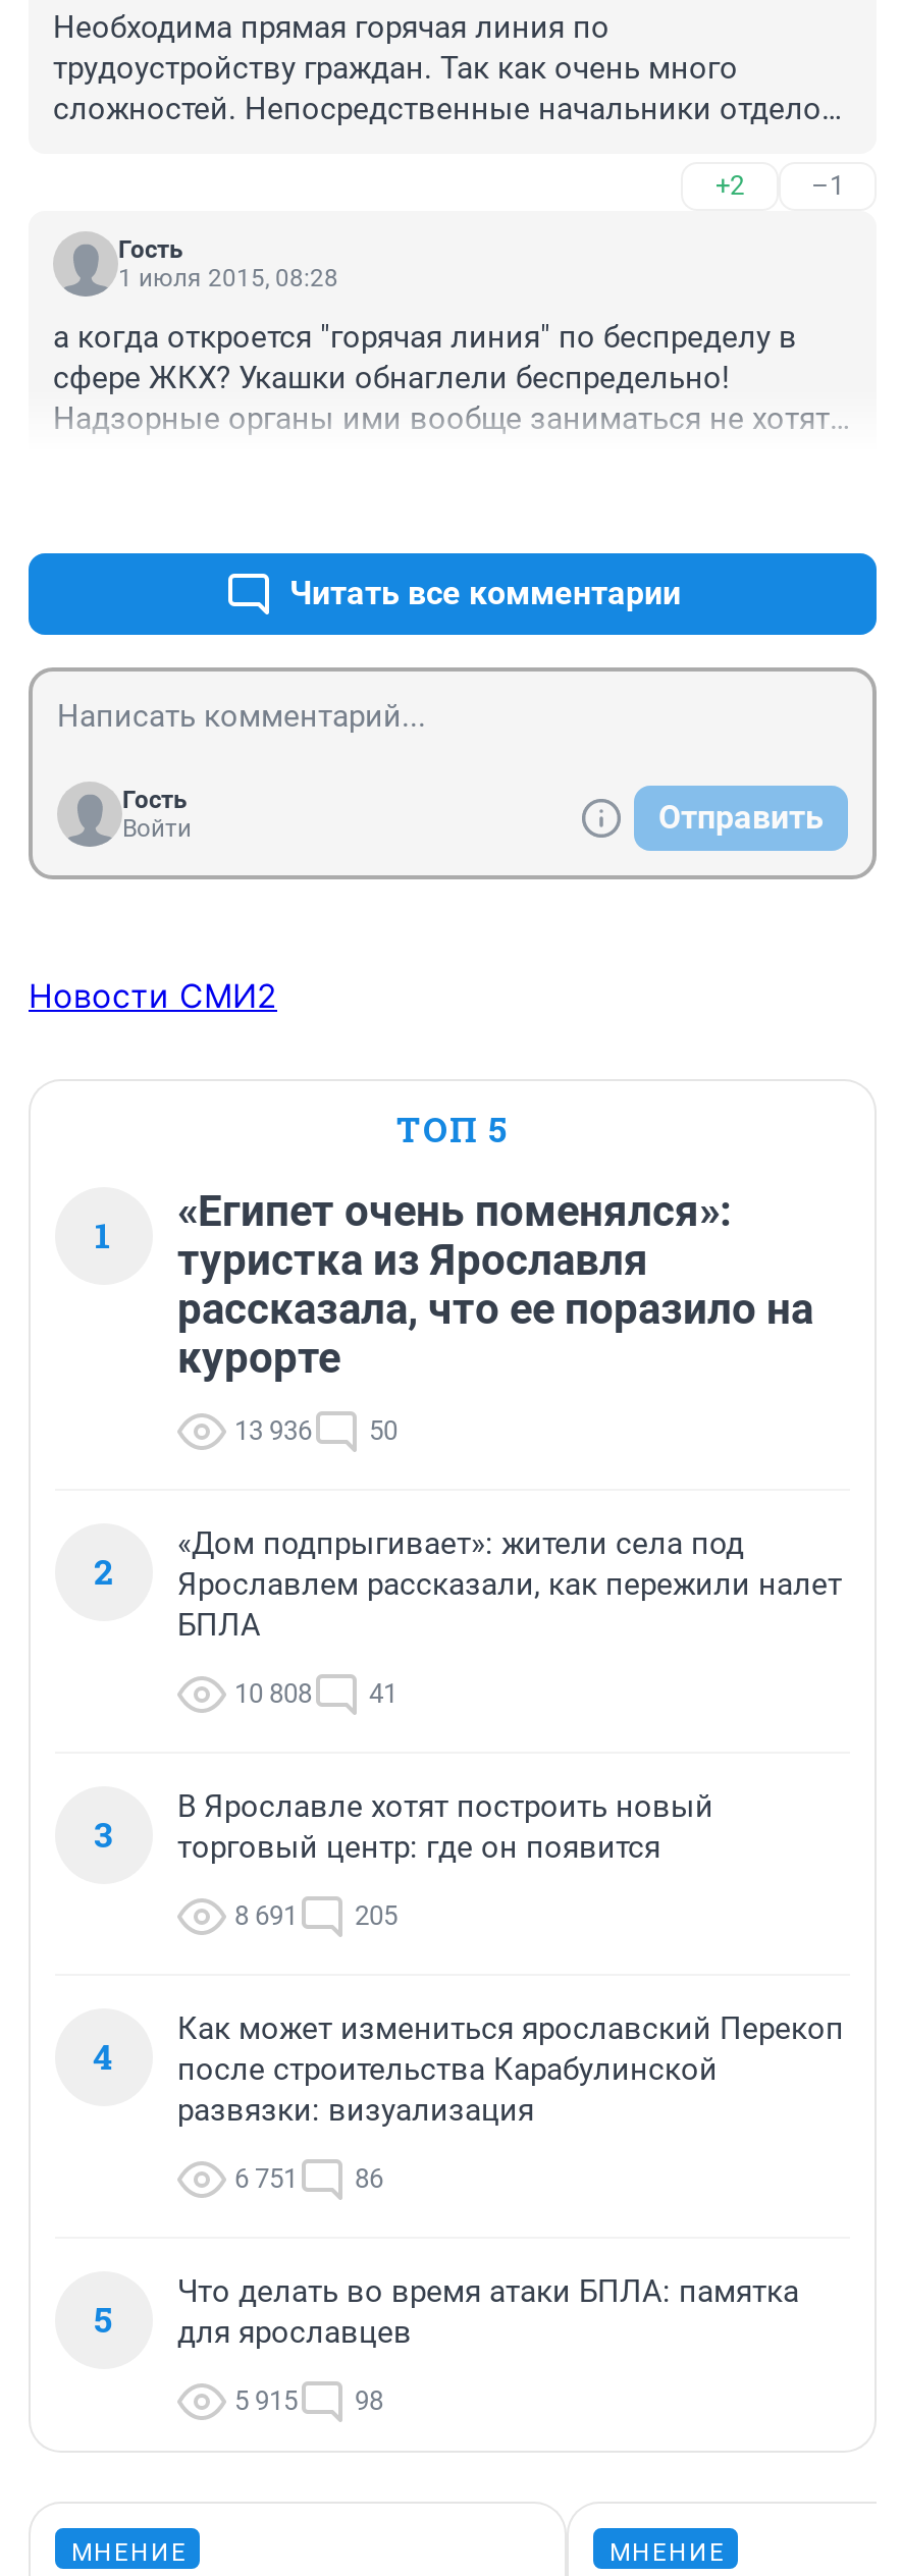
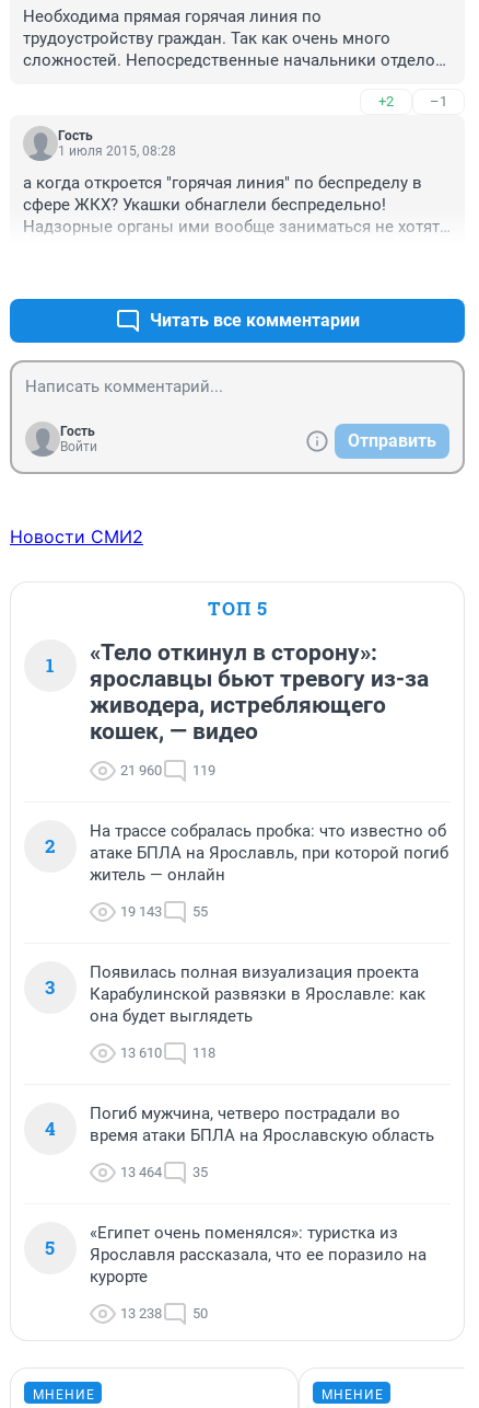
- «Египет очень поменялся»:
- туристка из Ярославля
- рассказала, что ее поразило на
- курорте
+ «Тело откинул в сторону»:
+ ярославцы бьют тревогу из-за
+ живодера, истребляющего
+ кошек, — видео

- 13 936
- 50
+ 21 960
+ 119

- «Дом подпрыгивает»: жители села под
- Ярославлем рассказали, как пережили налет
- БПЛА
+ На трассе собралась пробка: что известно об
+ атаке БПЛА на Ярославль, при которой погиб
+ житель — онлайн

- 10 808
- 41
+ 19 143
+ 55

- В Ярославле хотят построить новый
- торговый центр: где он появится
+ Появилась полная визуализация проекта
+ Карабулинской развязки в Ярославле: как
+ она будет выглядеть

- 8 691
- 205
+ 13 610
+ 118

- Как может измениться ярославский Перекоп
- после строительства Карабулинской
- развязки: визуализация
+ Погиб мужчина, четверо пострадали во
+ время атаки БПЛА на Ярославскую область

- 6 751
- 86
+ 13 464
+ 35

- Что делать во время атаки БПЛА: памятка
- для ярославцев
+ «Египет очень поменялся»: туристка из
+ Ярославля рассказала, что ее поразило на
+ курорте

- 5 915
- 98
+ 13 238
+ 50
